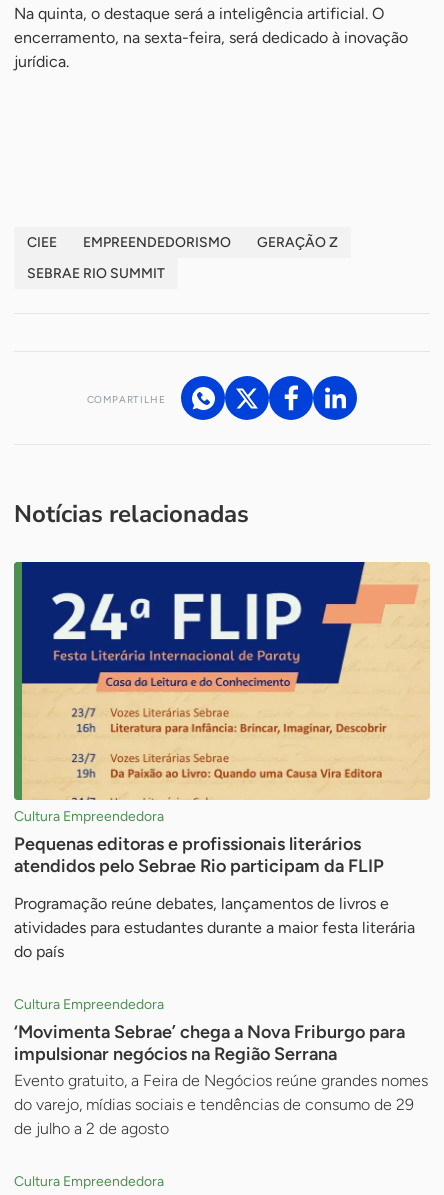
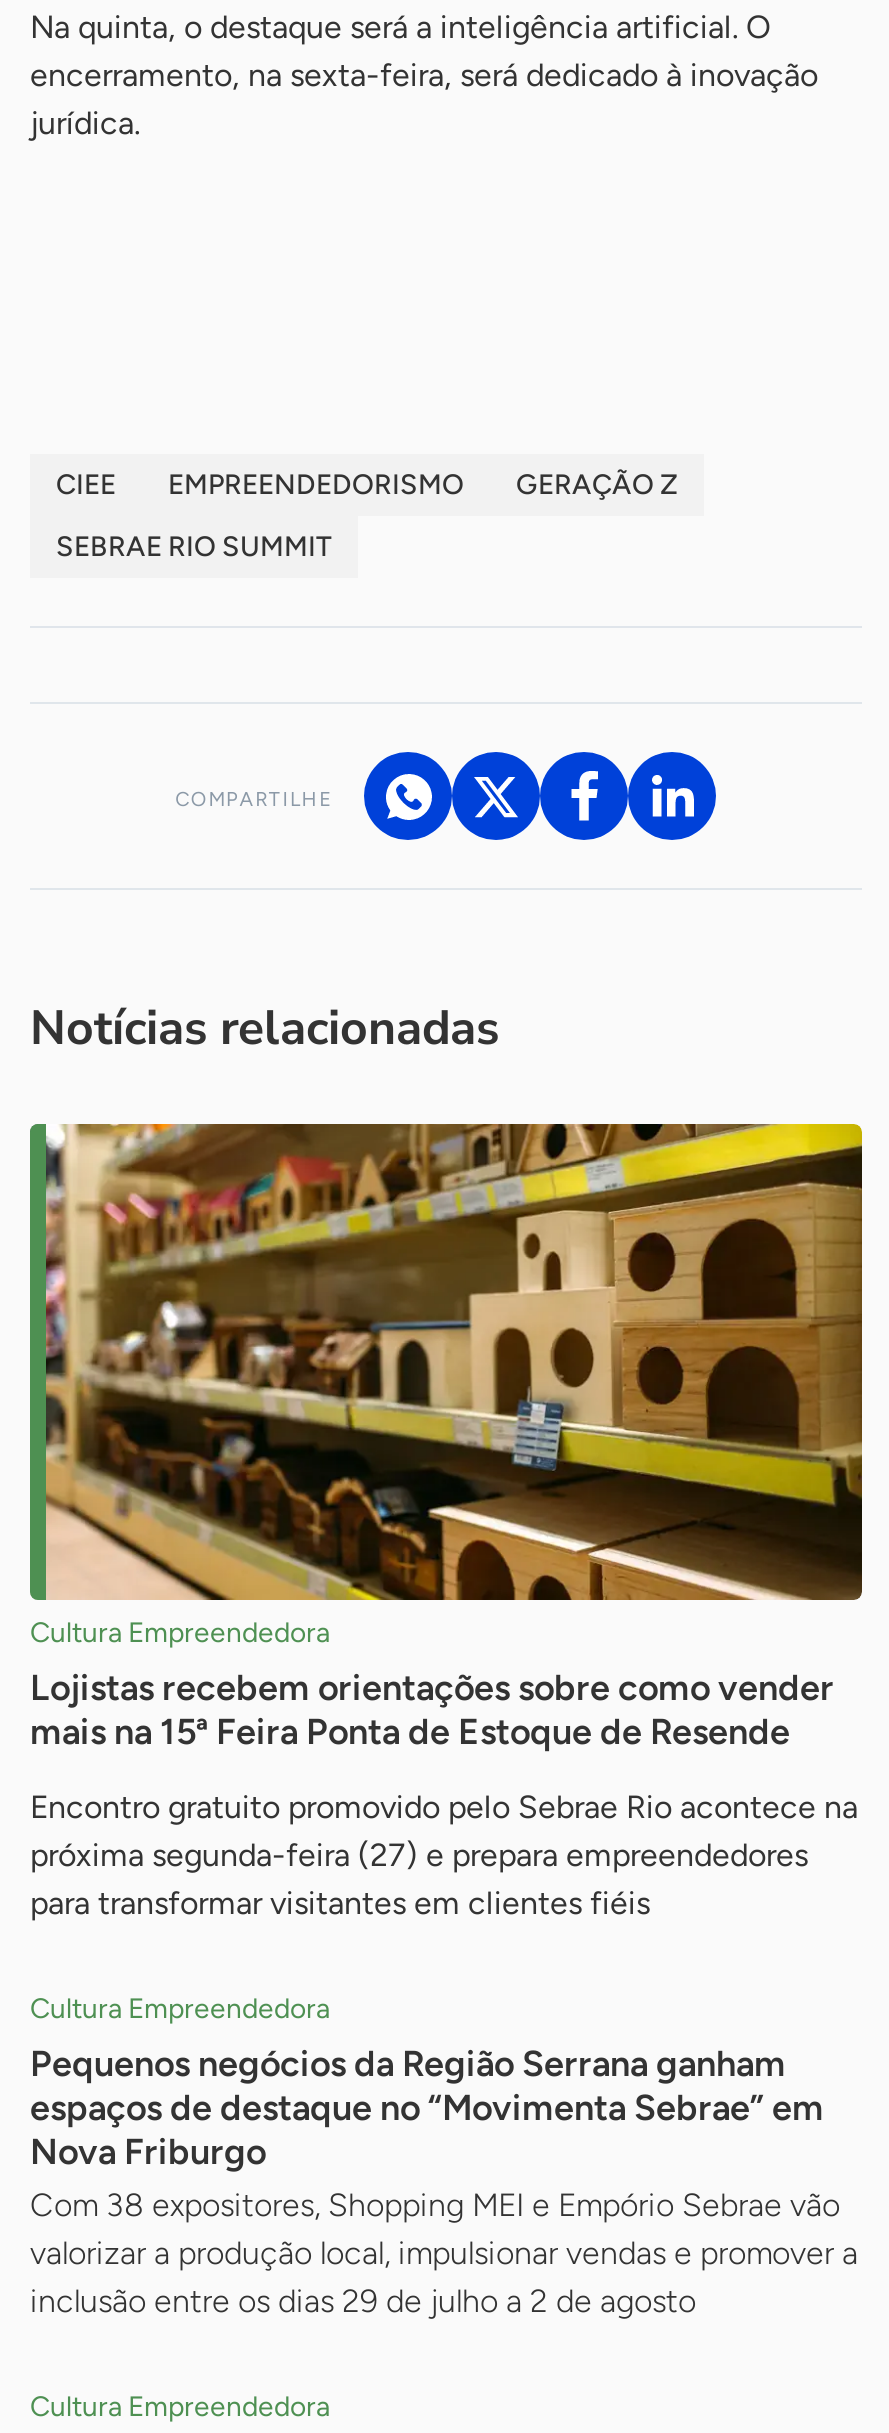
- [image]
- Pequenas editoras e profissionais literários
- atendidos pelo Sebrae Rio participam da FLIP
+ [image]
+ Lojistas recebem orientações sobre como vender
+ mais na 15ª Feira Ponta de Estoque de Resende

- Programação reúne debates, lançamentos de livros e
- atividades para estudantes durante a maior festa literária
- do país
+ Encontro gratuito promovido pelo Sebrae Rio acontece na
+ próxima segunda-feira (27) e prepara empreendedores
+ para transformar visitantes em clientes fiéis

- ‘Movimenta Sebrae’ chega a Nova Friburgo para
- impulsionar negócios na Região Serrana
- Evento gratuito, a Feira de Negócios reúne grandes nomes
- do varejo, mídias sociais e tendências de consumo de 29
- de julho a 2 de agosto
+ Pequenos negócios da Região Serrana ganham
+ espaços de destaque no “Movimenta Sebrae” em
+ Nova Friburgo
+ Com 38 expositores, Shopping MEI e Empório Sebrae vão
+ valorizar a produção local, impulsionar vendas e promover a
+ inclusão entre os dias 29 de julho a 2 de agosto
